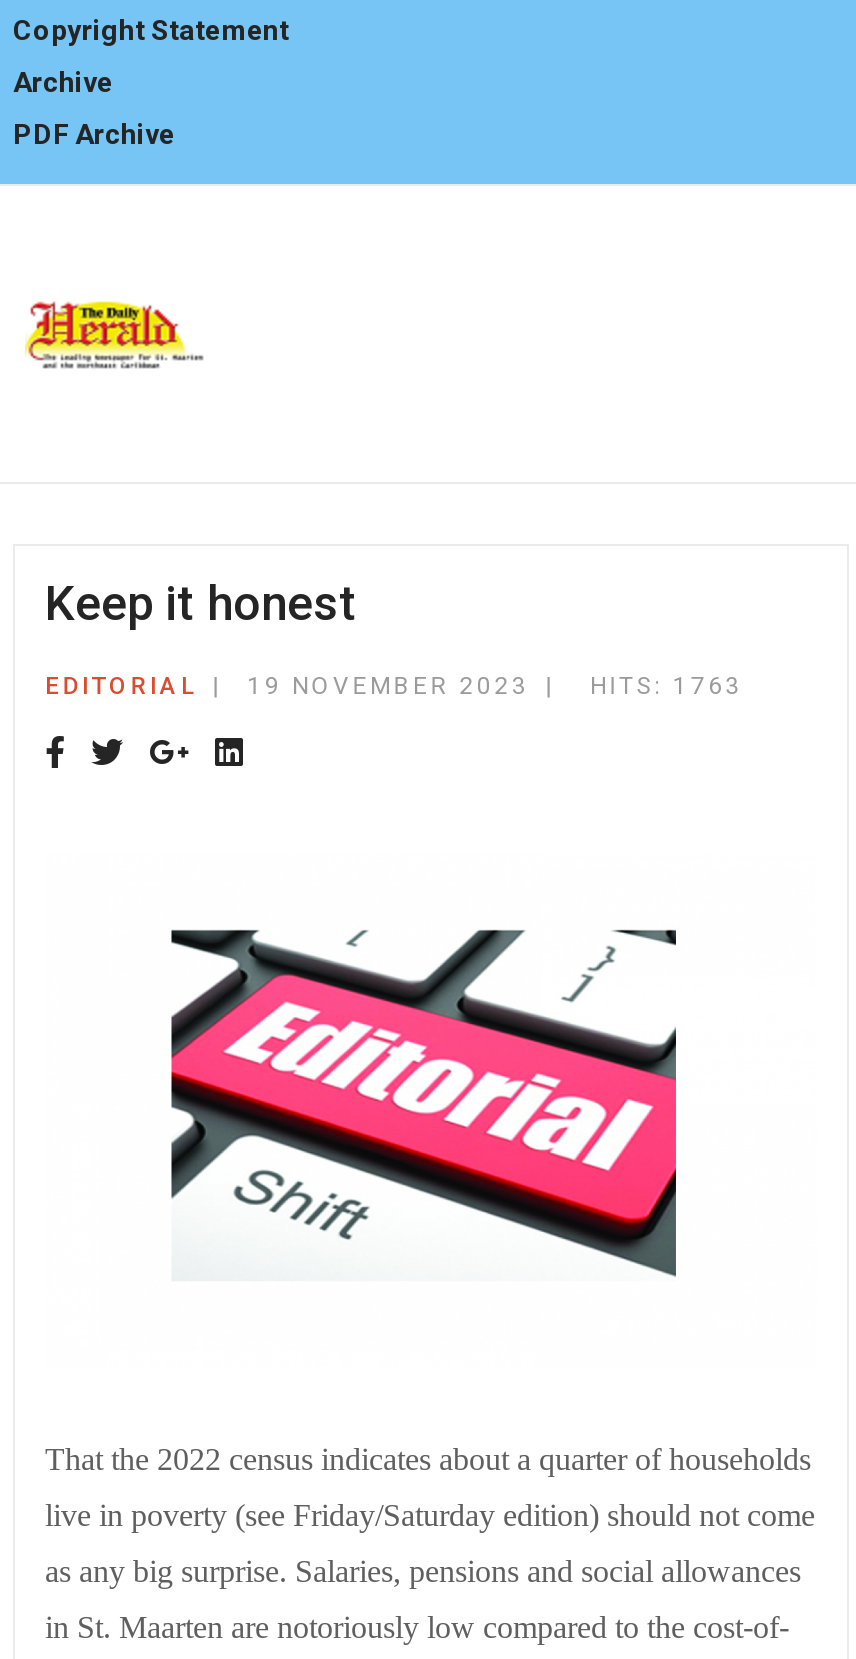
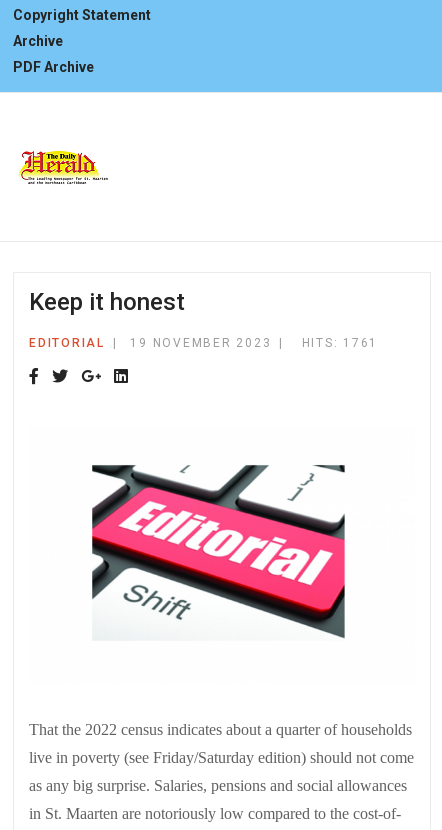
- HITS: 1763
+ HITS: 1761
